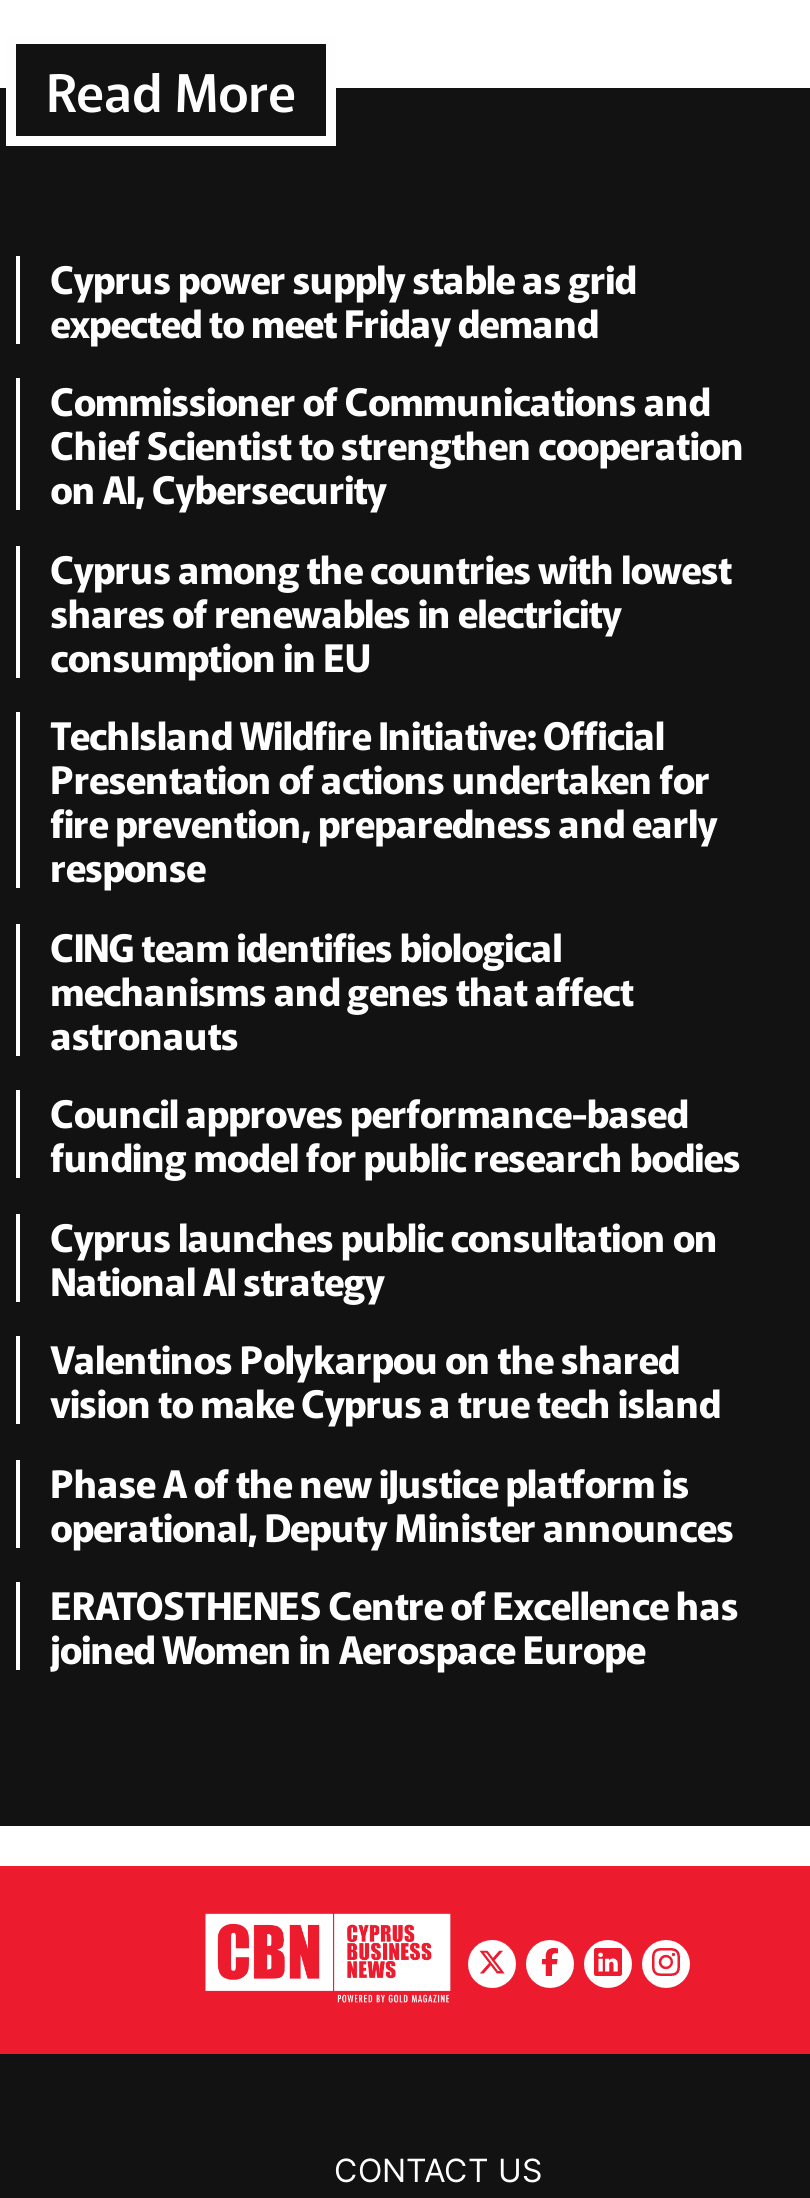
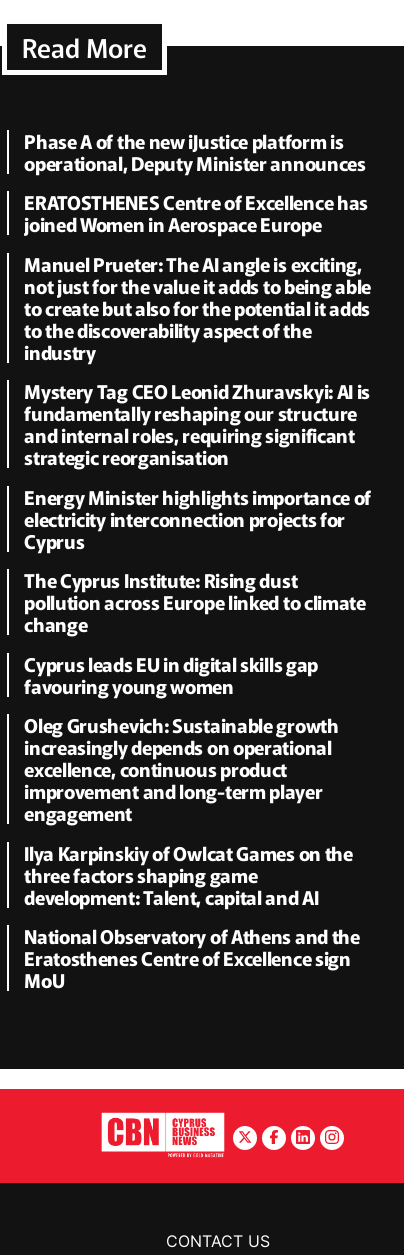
- Cyprus power supply stable as grid
- expected to meet Friday demand
- Commissioner of Communications and
- Chief Scientist to strengthen cooperation
- on AI, Cybersecurity
- Cyprus among the countries with lowest
- shares of renewables in electricity
- consumption in EU
- TechIsland Wildfire Initiative: Official
- Presentation of actions undertaken for
- fire prevention, preparedness and early
- response
- CING team identifies biological
- mechanisms and genes that affect
- astronauts
- Council approves performance-based
- funding model for public research bodies
- Cyprus launches public consultation on
- National AI strategy
- Valentinos Polykarpou on the shared
- vision to make Cyprus a true tech island

moved up: Phase A of the new iJustice platform is | operational, Deputy Minister announces | ERATOSTHENES Centre of Excellence has | joined Women in Aerospace Europe

+ Manuel Prueter: The AI angle is exciting,
+ not just for the value it adds to being able
+ to create but also for the potential it adds
+ to the discoverability aspect of the
+ industry
+ Mystery Tag CEO Leonid Zhuravskyi: AI is
+ fundamentally reshaping our structure
+ and internal roles, requiring significant
+ strategic reorganisation
+ Energy Minister highlights importance of
+ electricity interconnection projects for
+ Cyprus
+ The Cyprus Institute: Rising dust
+ pollution across Europe linked to climate
+ change
+ Cyprus leads EU in digital skills gap
+ favouring young women
+ Oleg Grushevich: Sustainable growth
+ increasingly depends on operational
+ excellence, continuous product
+ improvement and long-term player
+ engagement
+ Ilya Karpinskiy of Owlcat Games on the
+ three factors shaping game
+ development: Talent, capital and AI
+ National Observatory of Athens and the
+ Eratosthenes Centre of Excellence sign
+ MoU
